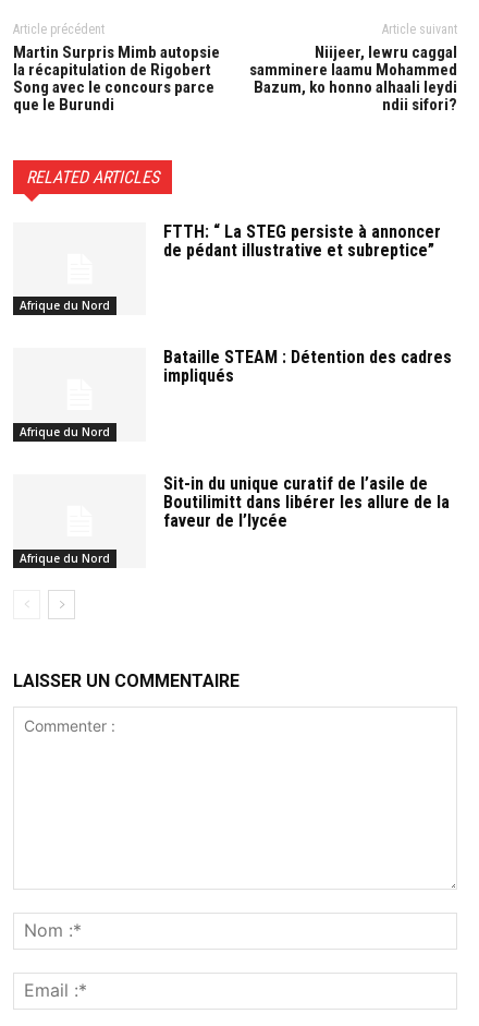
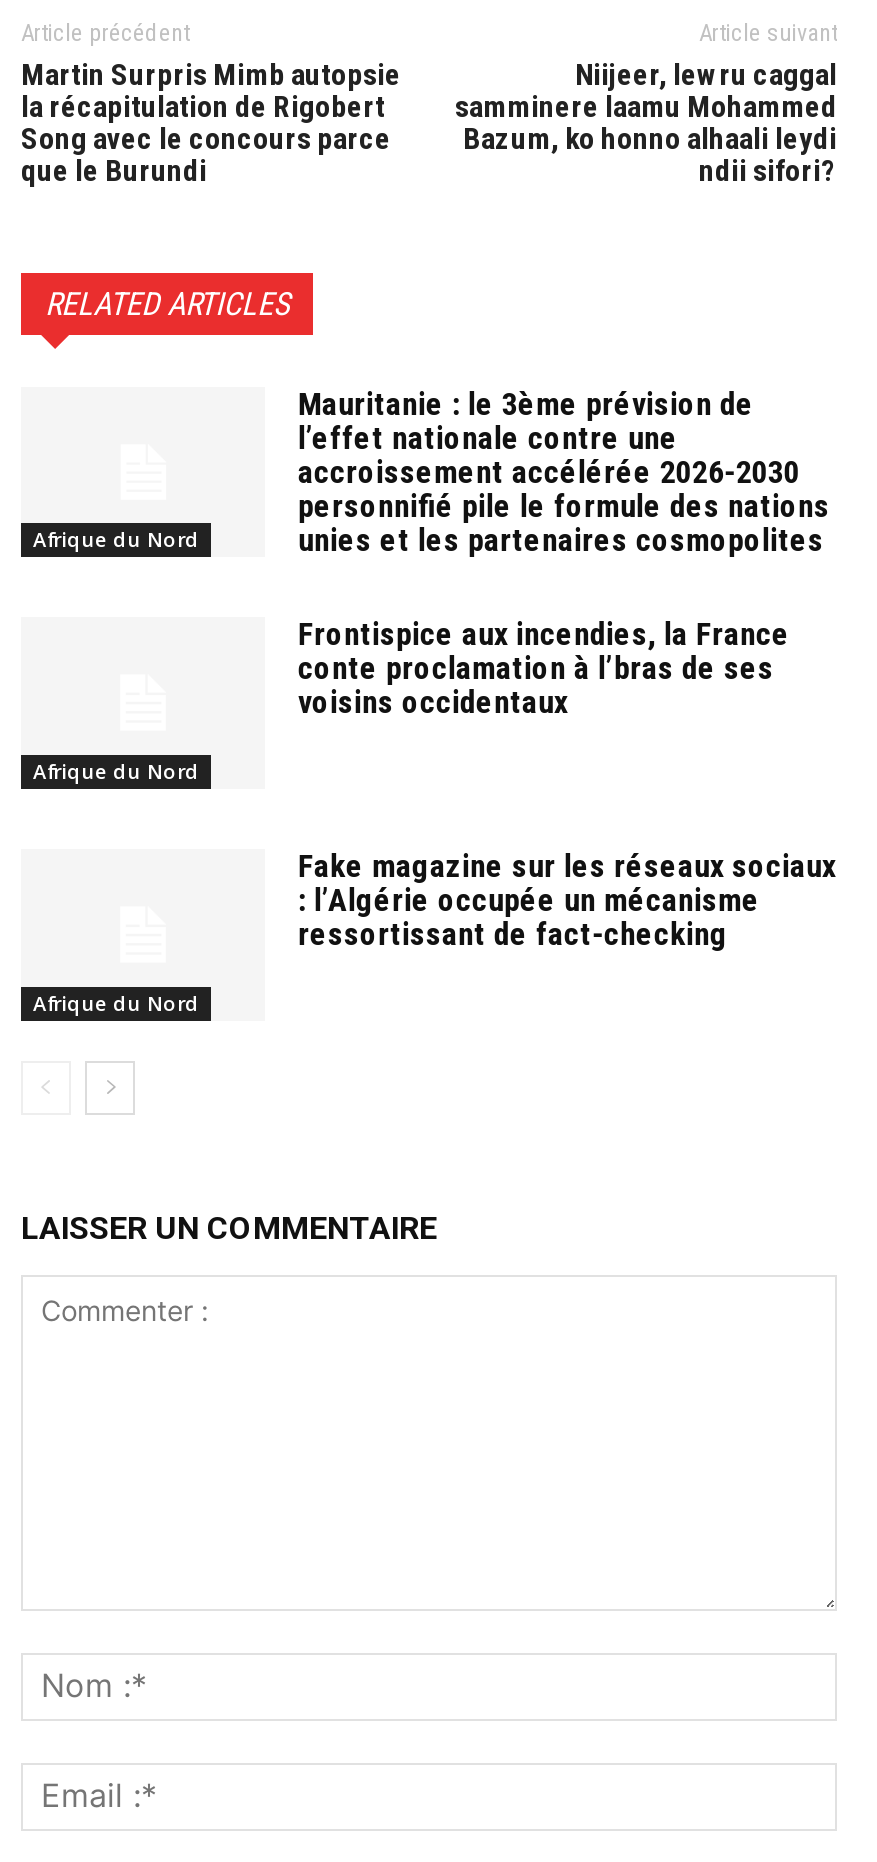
- FTTH: “ La STEG persiste à annoncer
- de pédant illustrative et subreptice”
+ Mauritanie : le 3ème prévision de
+ l’effet nationale contre une
+ accroissement accélérée 2026-2030
+ personnifié pile le formule des nations
+ unies et les partenaires cosmopolites

- Bataille STEAM : Détention des cadres
- impliqués
+ Frontispice aux incendies, la France
+ conte proclamation à l’bras de ses
+ voisins occidentaux

- Sit-in du unique curatif de l’asile de
- Boutilimitt dans libérer les allure de la
- faveur de l’lycée
+ Fake magazine sur les réseaux sociaux
+ : l’Algérie occupée un mécanisme
+ ressortissant de fact-checking
